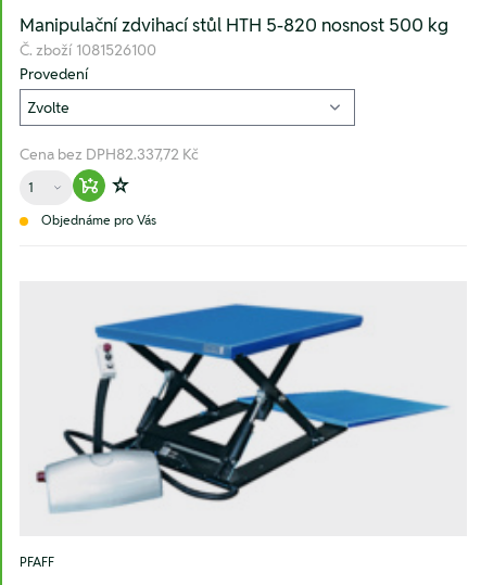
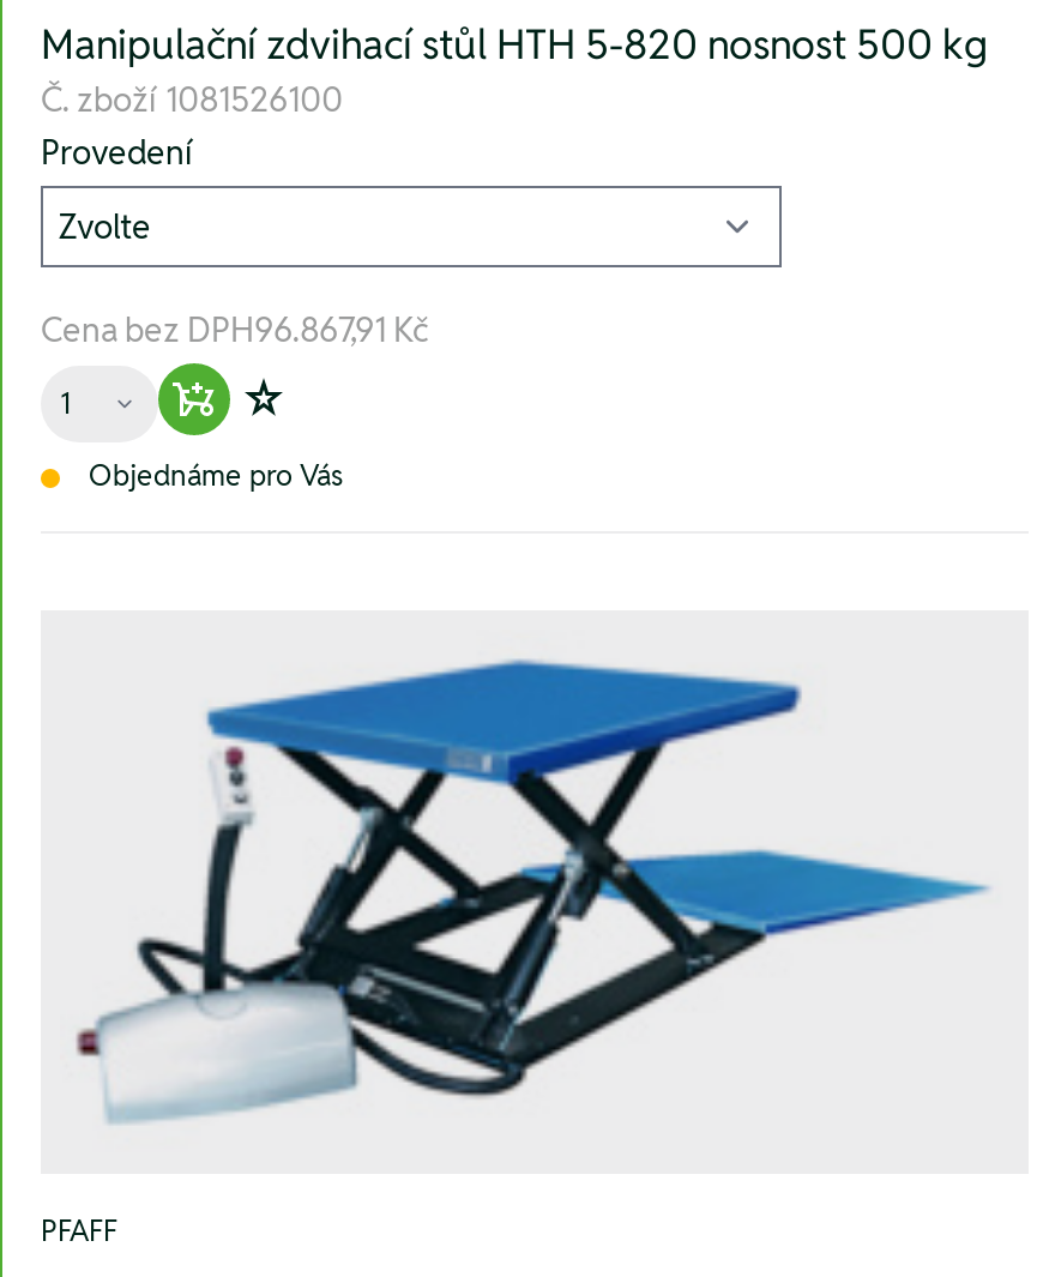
- Cena bez DPH82.337,72 Kč
+ Cena bez DPH96.867,91 Kč
